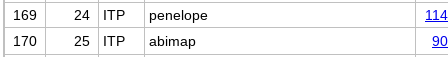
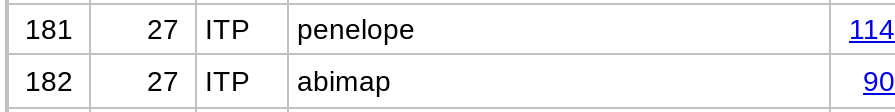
- 169
+ 181

- 24 ITP
+ 27 ITP

- 170
+ 182

- 25 ITP
+ 27 ITP
